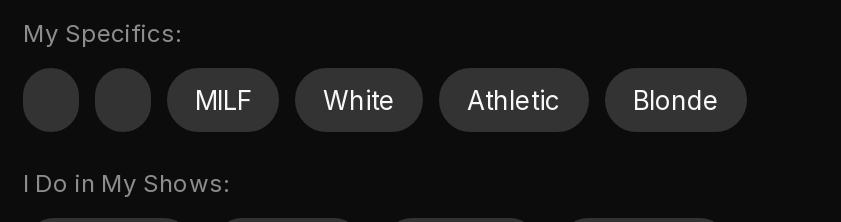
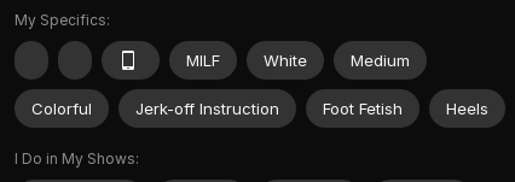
- Athletic
- Blonde
+ Medium
+ Colorful
+ Jerk-off Instruction
+ Foot Fetish
+ Heels
